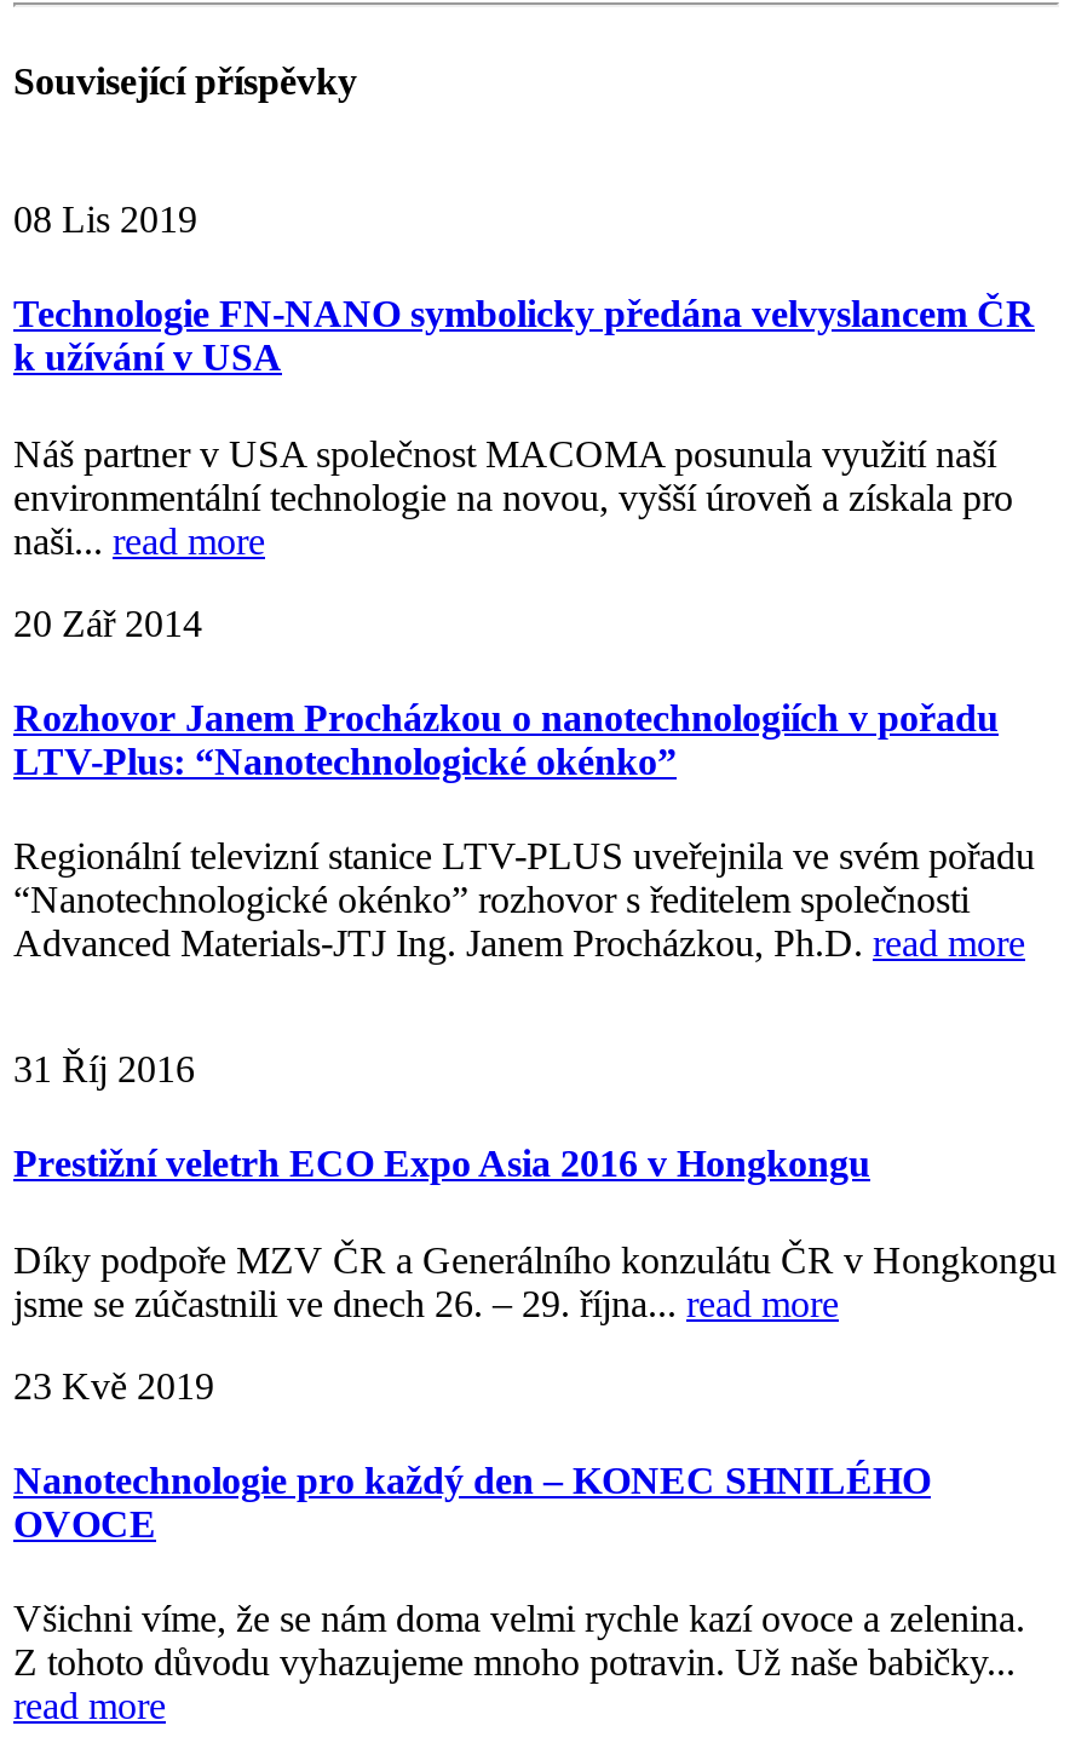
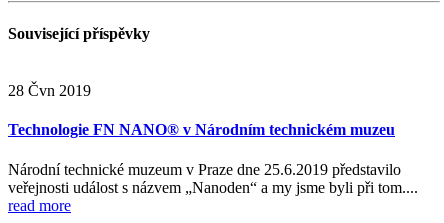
- 08 Lis 2019
- Technologie FN-NANO symbolicky předána velvyslancem ČR
- k užívání v USA
- Náš partner v USA společnost MACOMA posunula využití naší
- environmentální technologie na novou, vyšší úroveň a získala pro
- naši... read more
- 20 Zář 2014
- Rozhovor Janem Procházkou o nanotechnologiích v pořadu
- LTV-Plus: “Nanotechnologické okénko”
- Regionální televizní stanice LTV-PLUS uveřejnila ve svém pořadu
- “Nanotechnologické okénko” rozhovor s ředitelem společnosti
- Advanced Materials-JTJ Ing. Janem Procházkou, Ph.D. read more
- 31 Říj 2016
- Prestižní veletrh ECO Expo Asia 2016 v Hongkongu
- Díky podpoře MZV ČR a Generálního konzulátu ČR v Hongkongu
- jsme se zúčastnili ve dnech 26. – 29. října... read more
- 23 Kvě 2019
- Nanotechnologie pro každý den – KONEC SHNILÉHO
- OVOCE
- Všichni víme, že se nám doma velmi rychle kazí ovoce a zelenina.
- Z tohoto důvodu vyhazujeme mnoho potravin. Už naše babičky...
+ 28 Čvn 2019
+ Technologie FN NANO® v Národním technickém muzeu
+ Národní technické muzeum v Praze dne 25.6.2019 představilo
+ veřejnosti událost s názvem „Nanoden“ a my jsme byli při tom....
